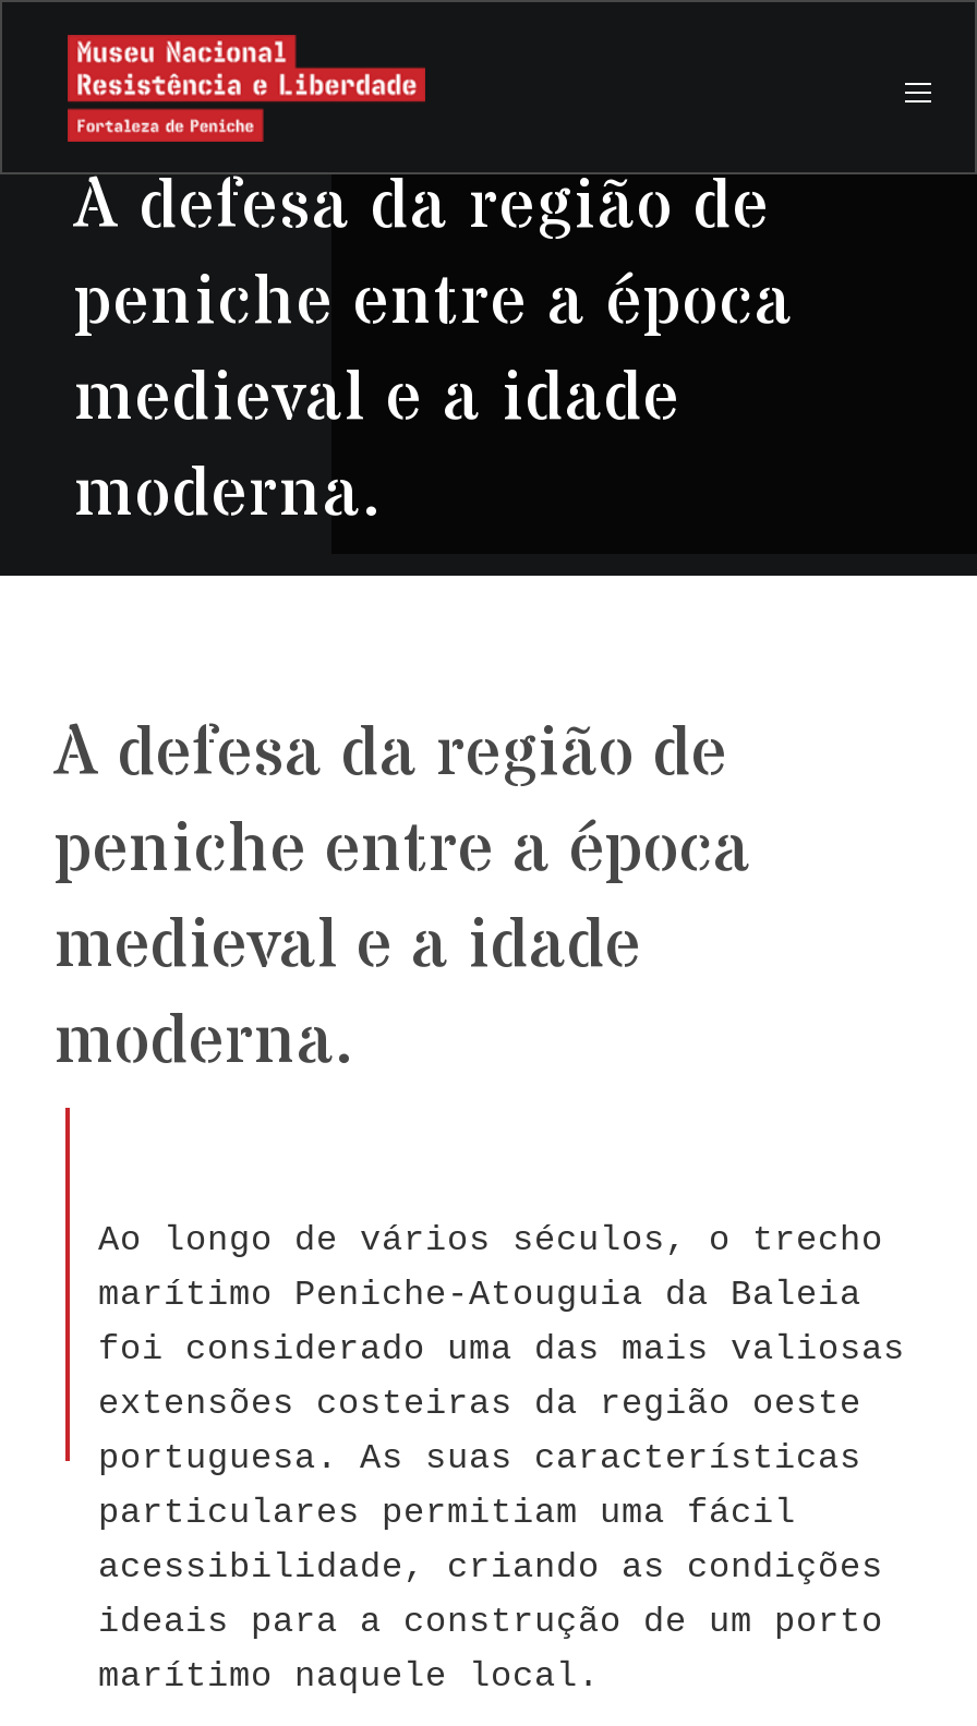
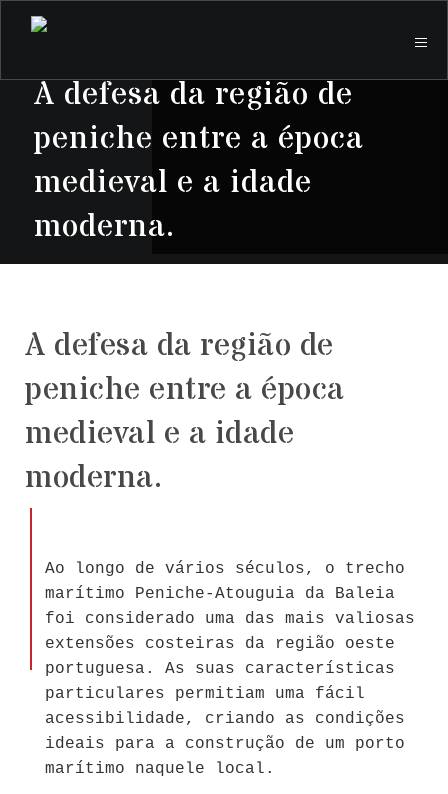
- [image]
